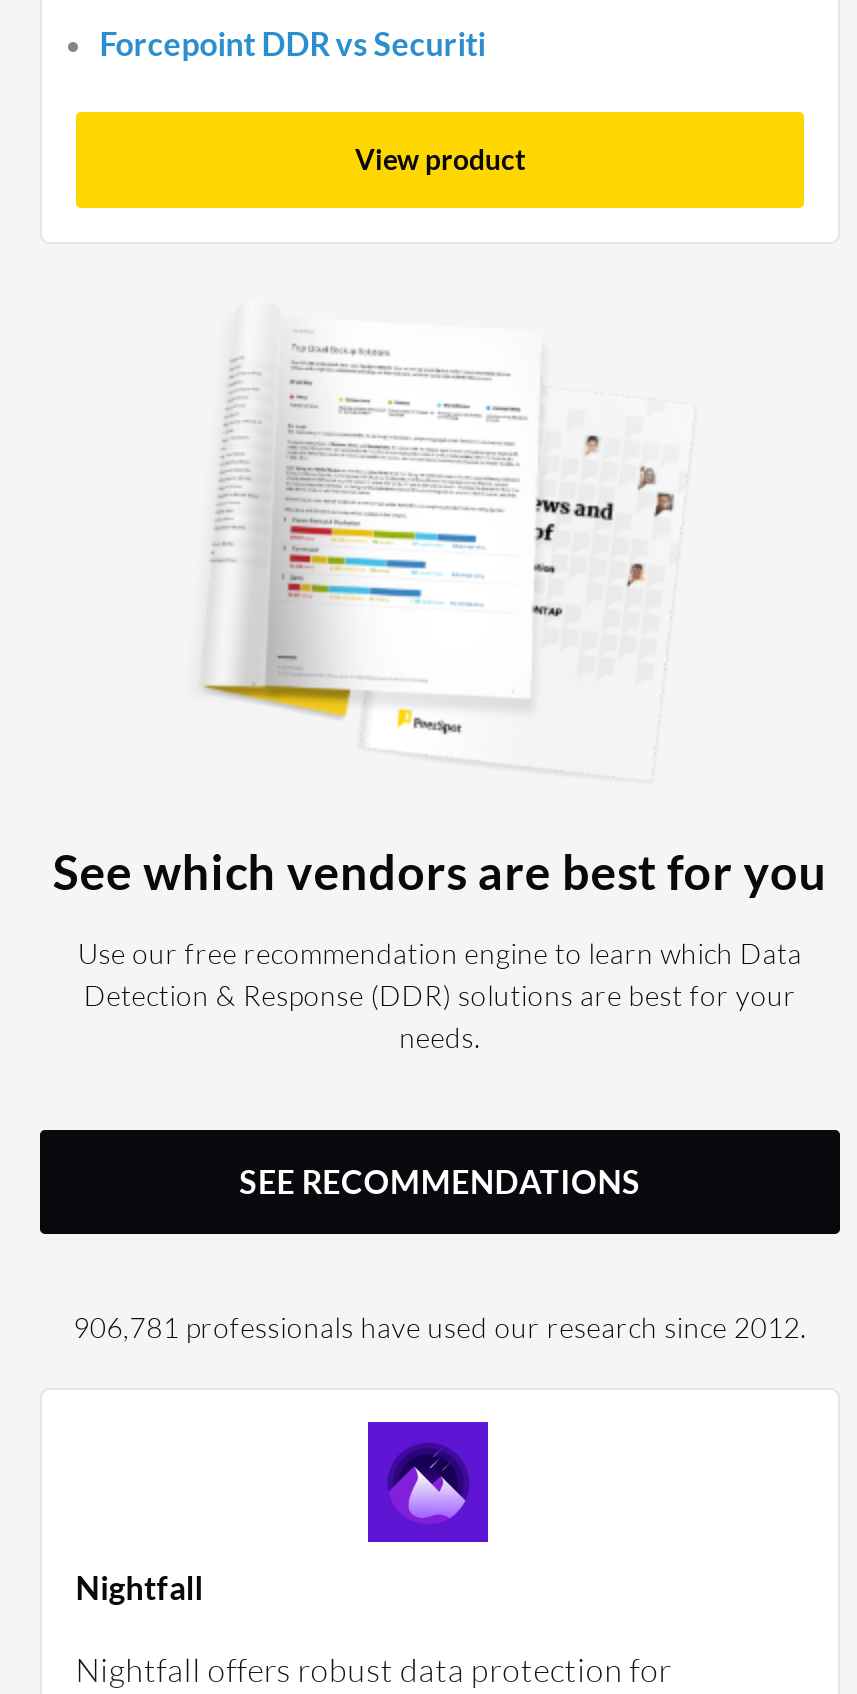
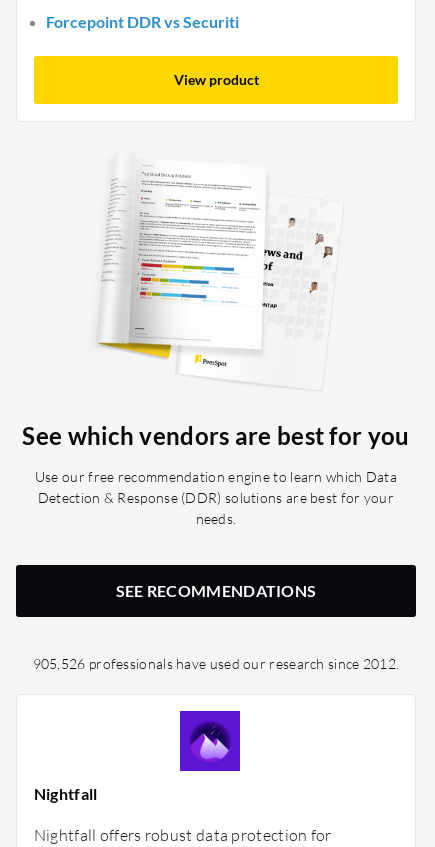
- 906,781 professionals have used our research since 2012.
+ 905,526 professionals have used our research since 2012.
